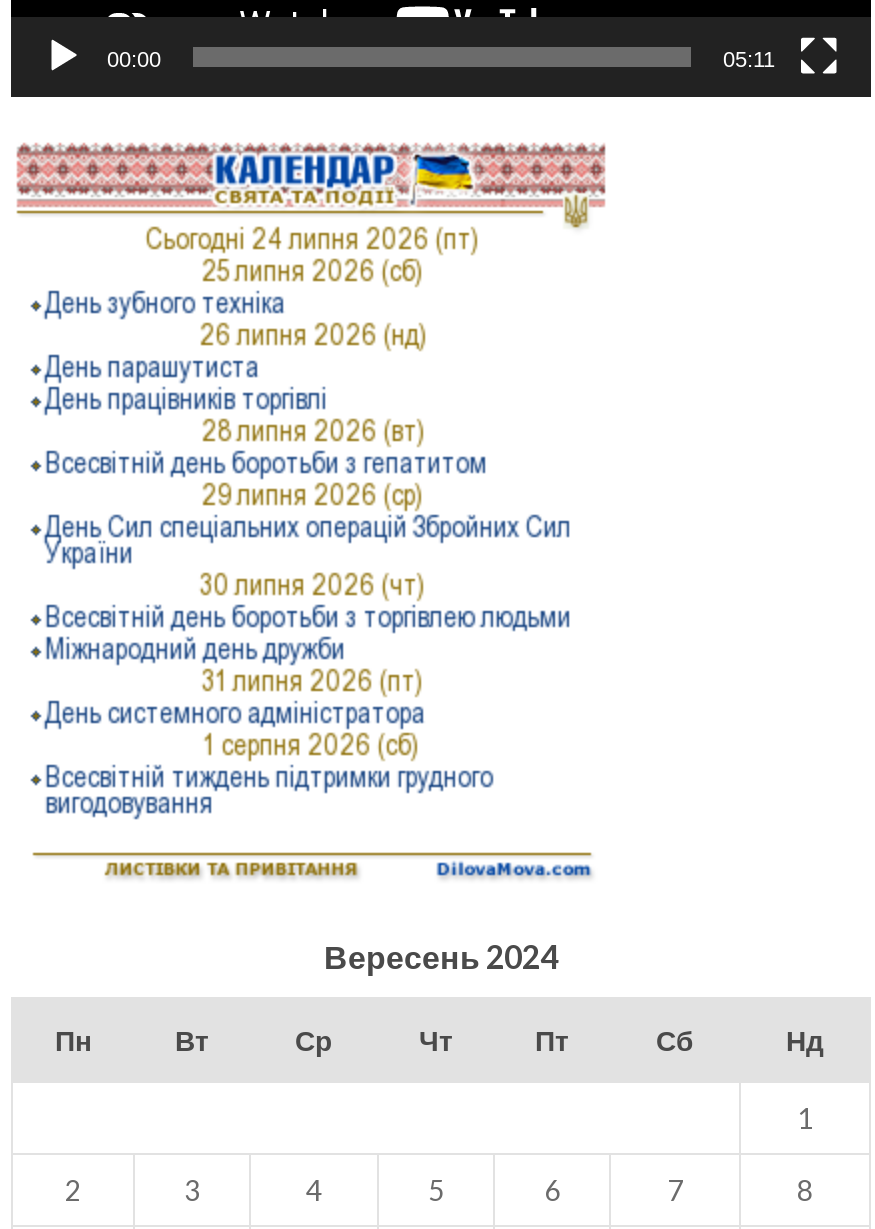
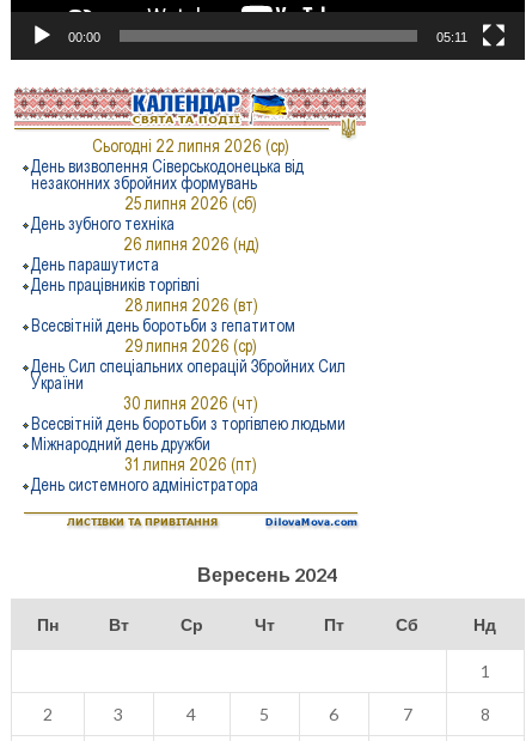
- [image]
+ [image]
